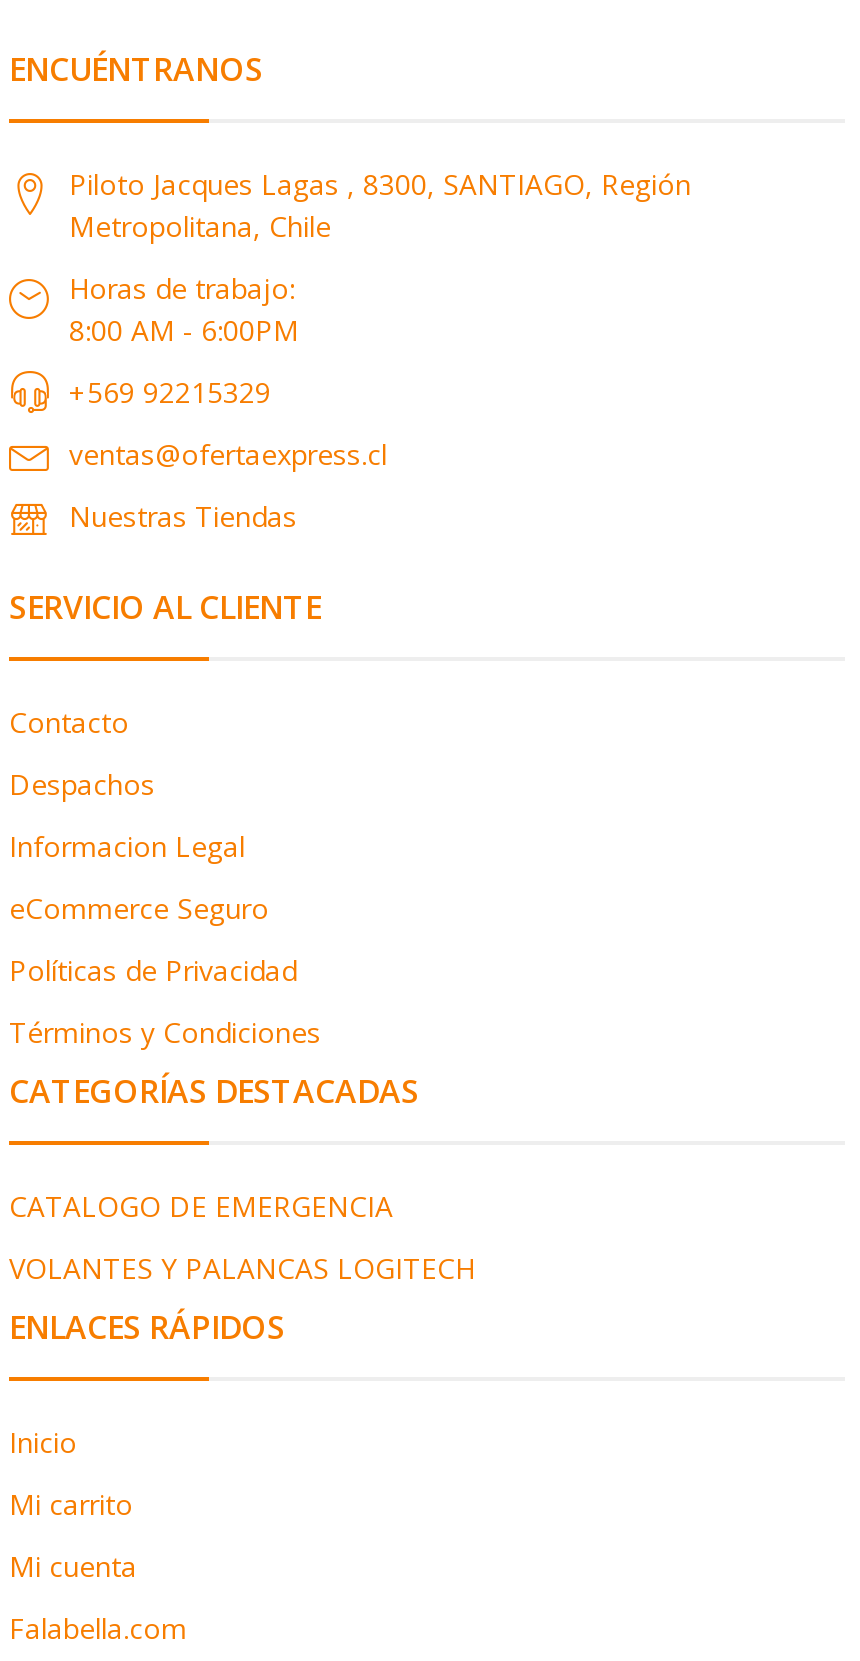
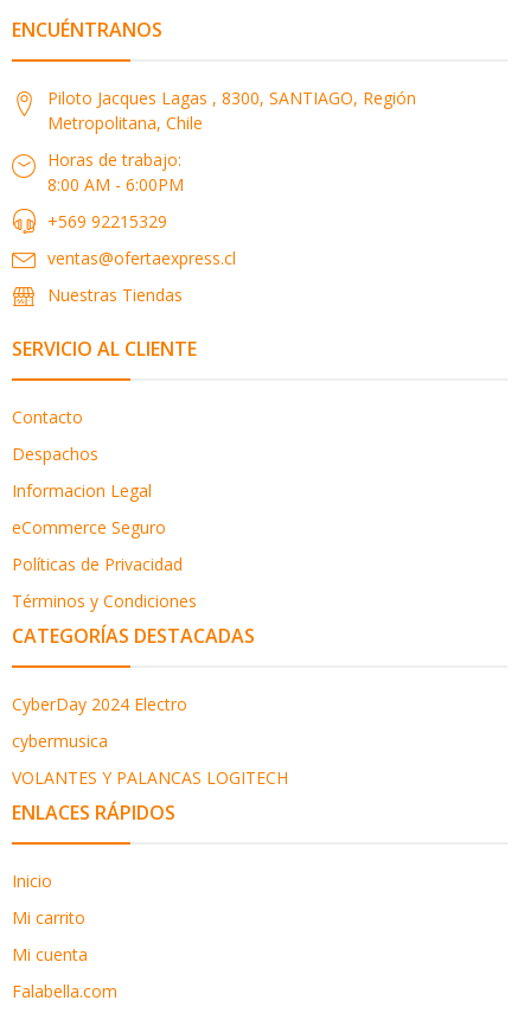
- CATALOGO DE EMERGENCIA
+ CyberDay 2024 Electro
+ cybermusica
